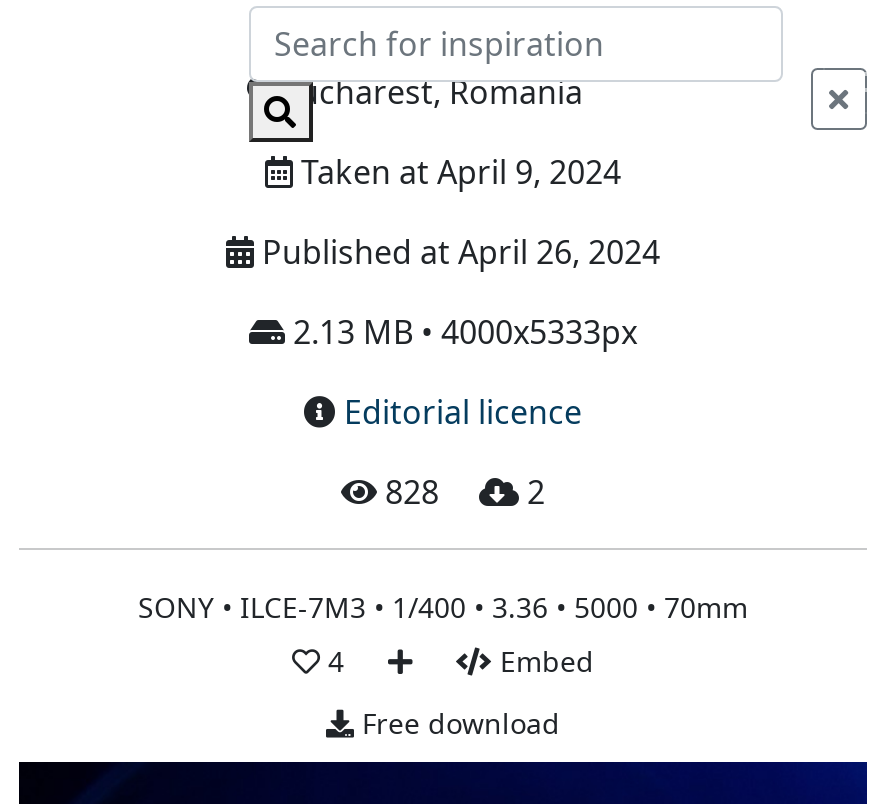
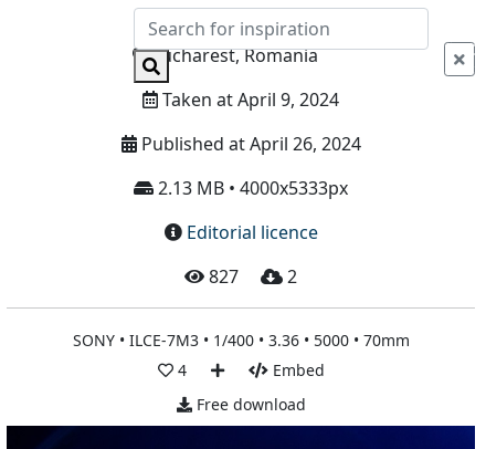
- 828 2
+ 827 2
